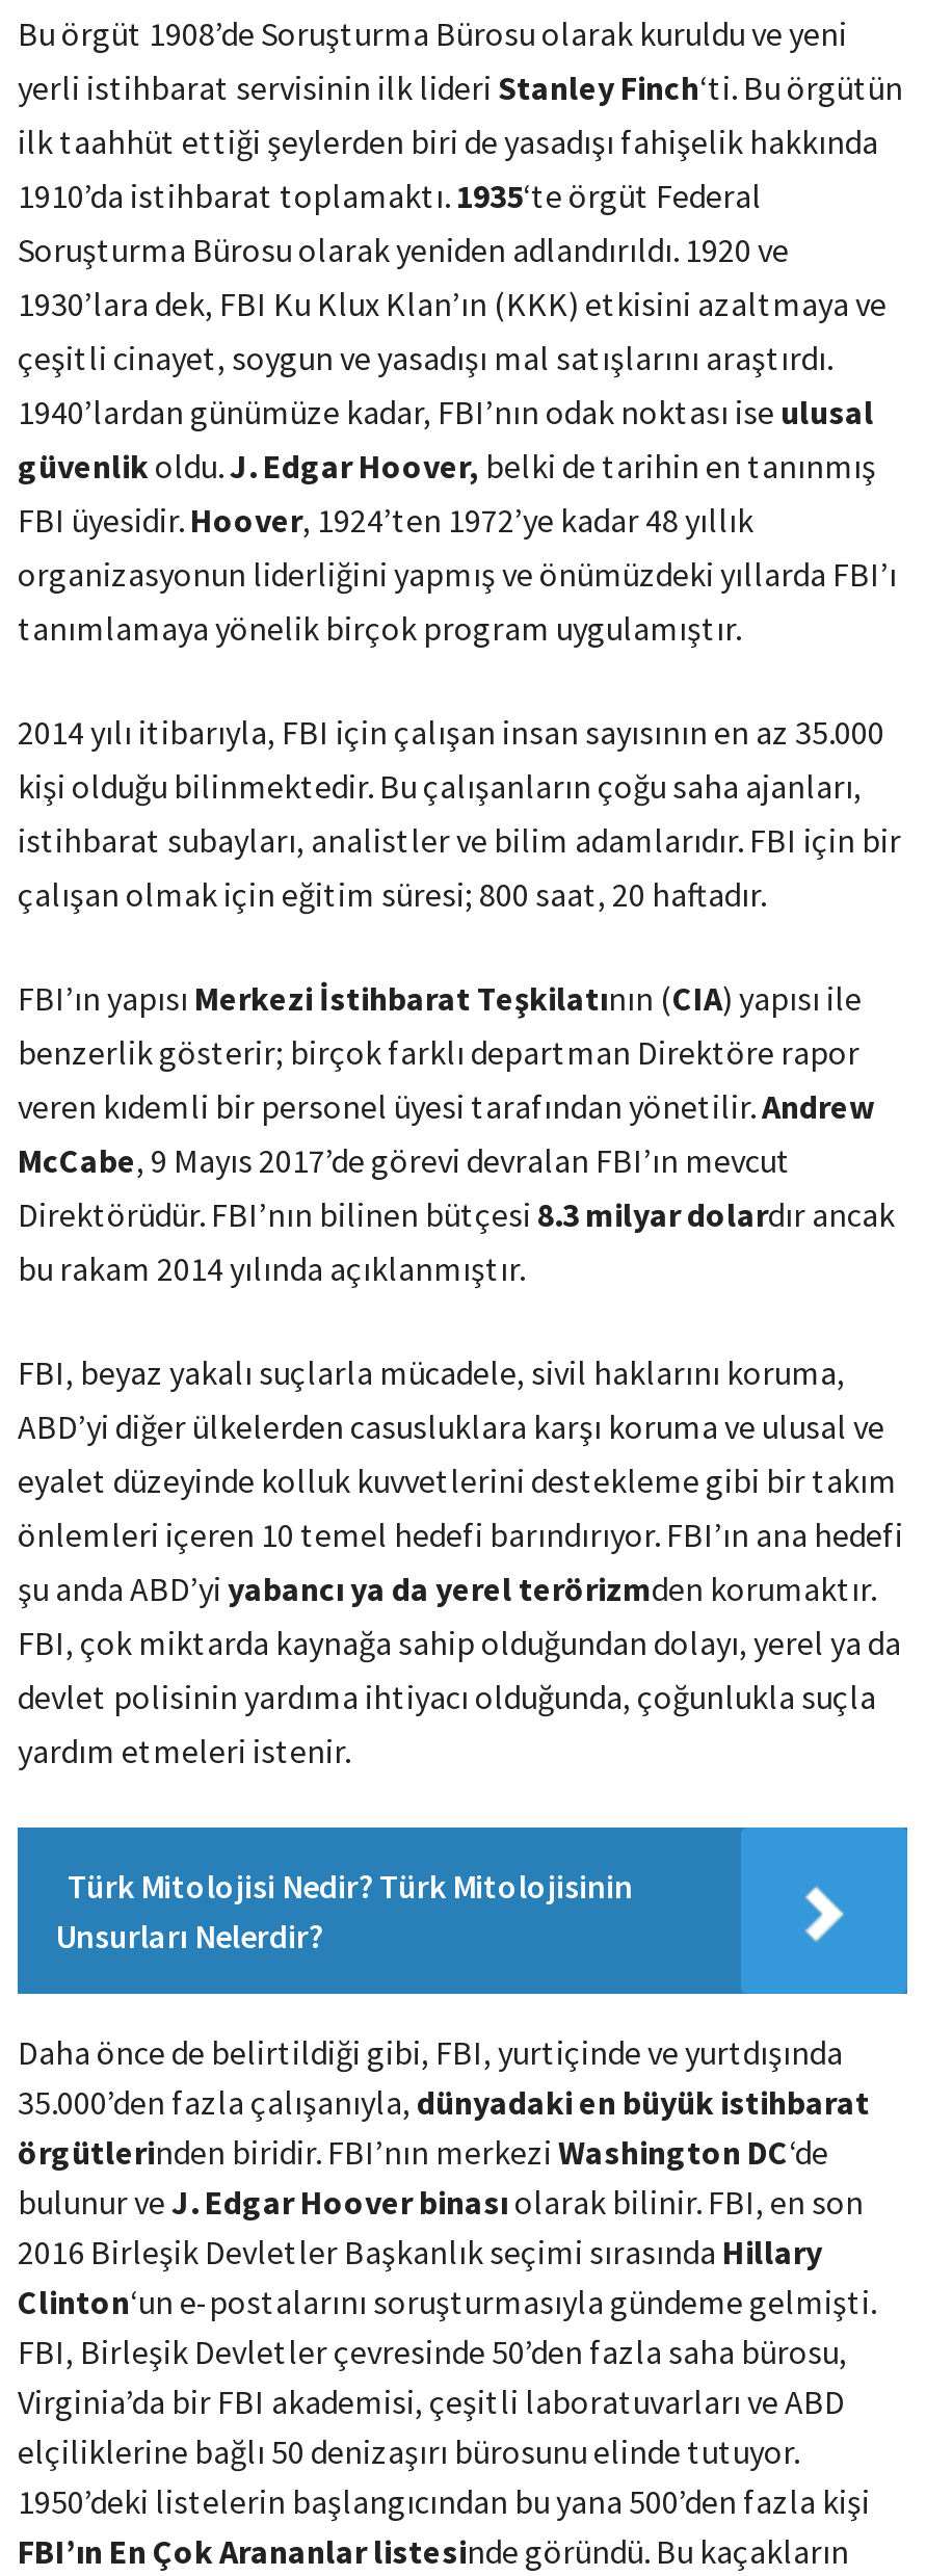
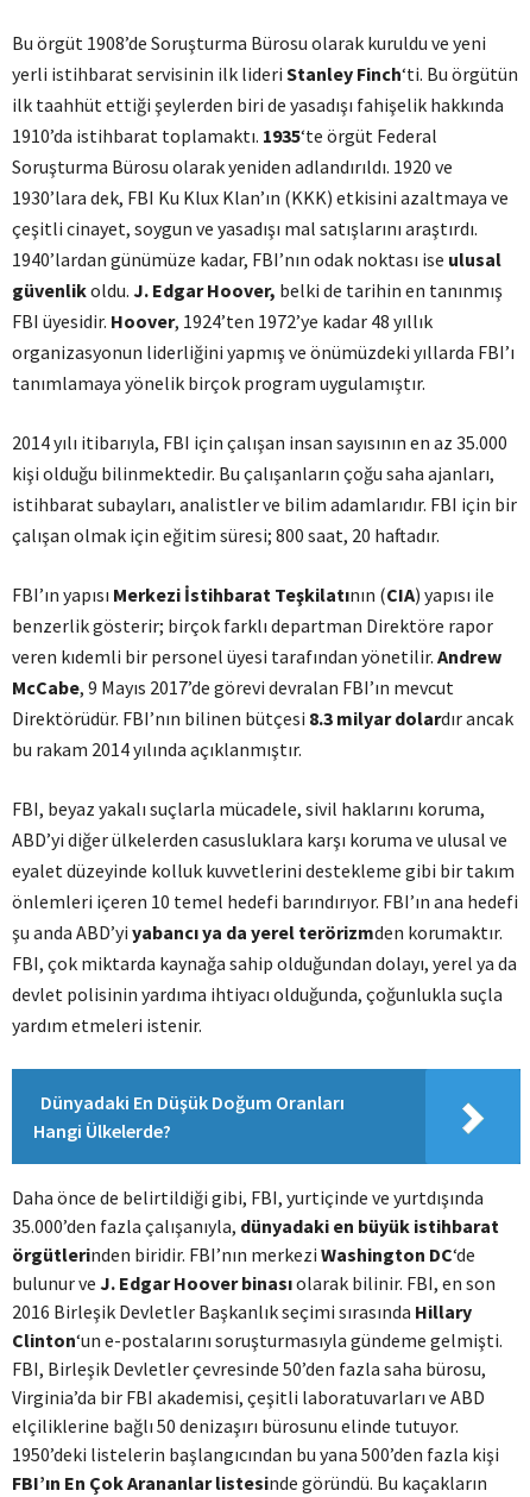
- Türk Mitolojisi Nedir? Türk Mitolojisinin
- Unsurları Nelerdir?
+ Dünyadaki En Düşük Doğum Oranları
+ Hangi Ülkelerde?
